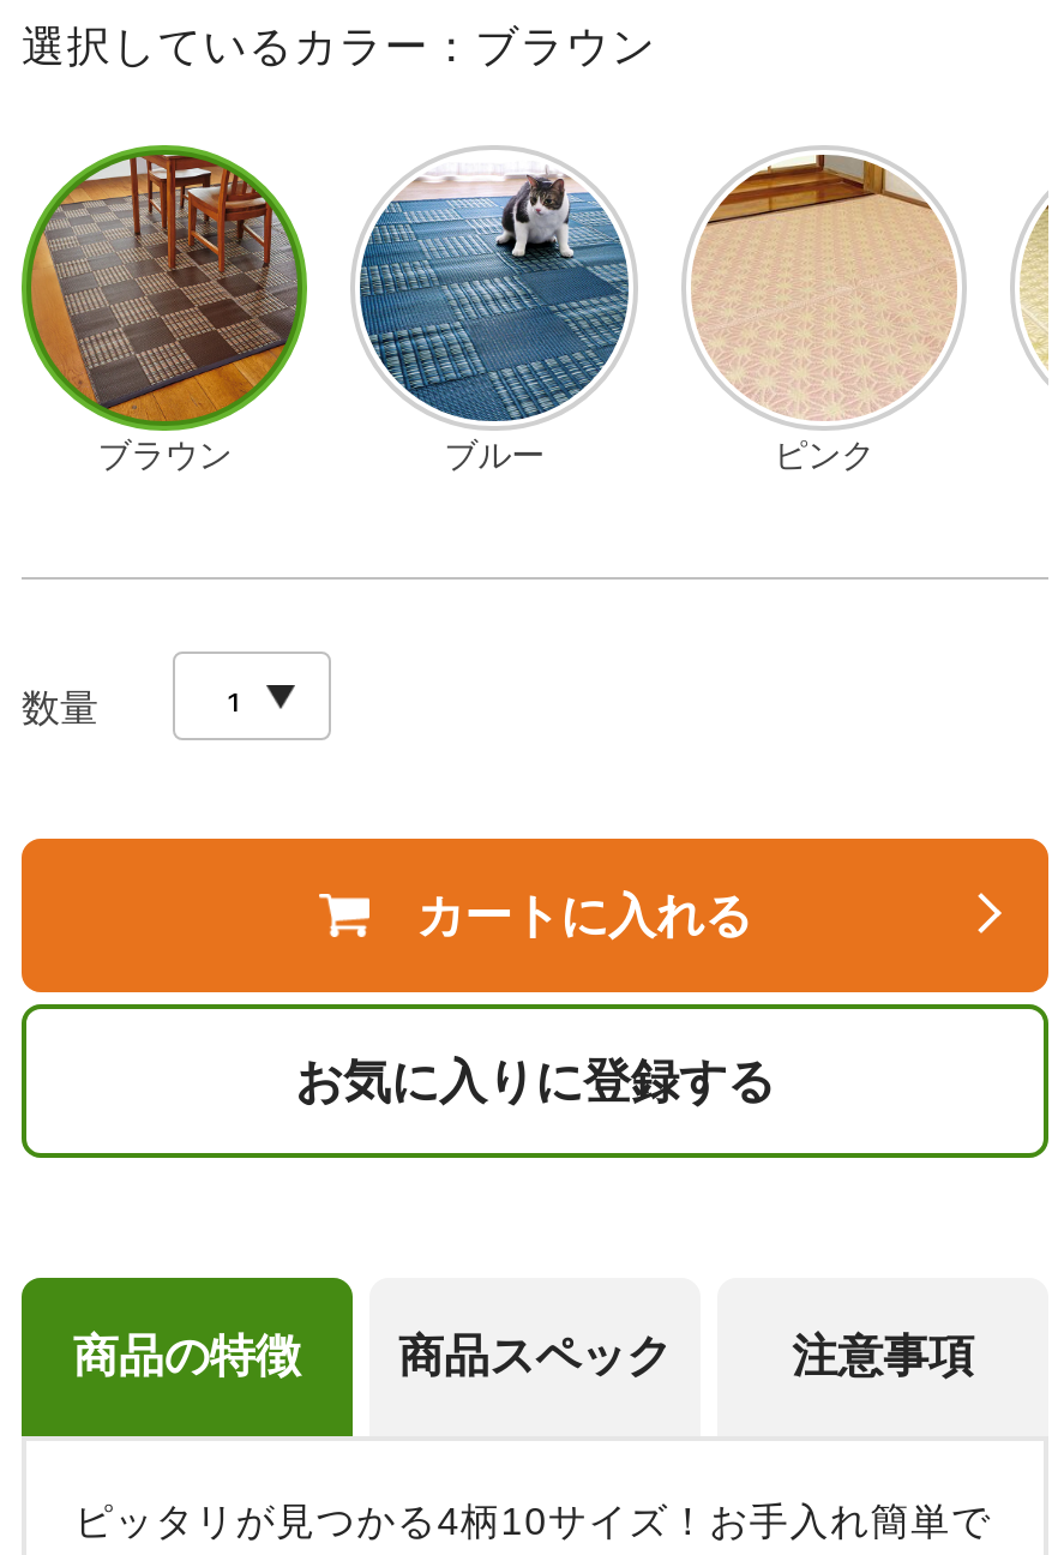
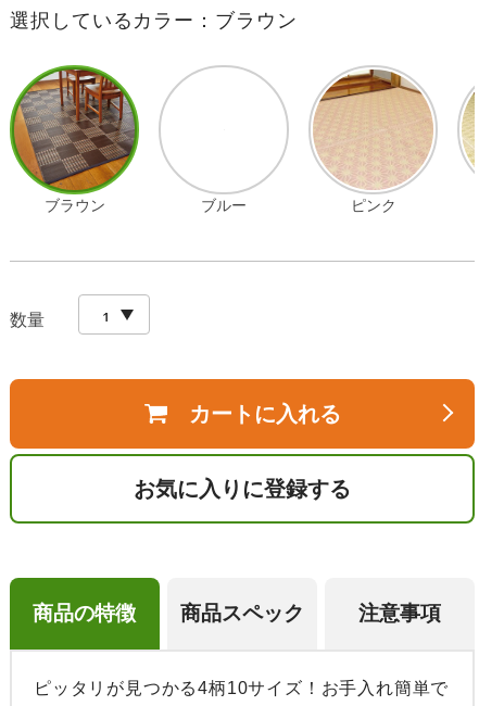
- [image]
